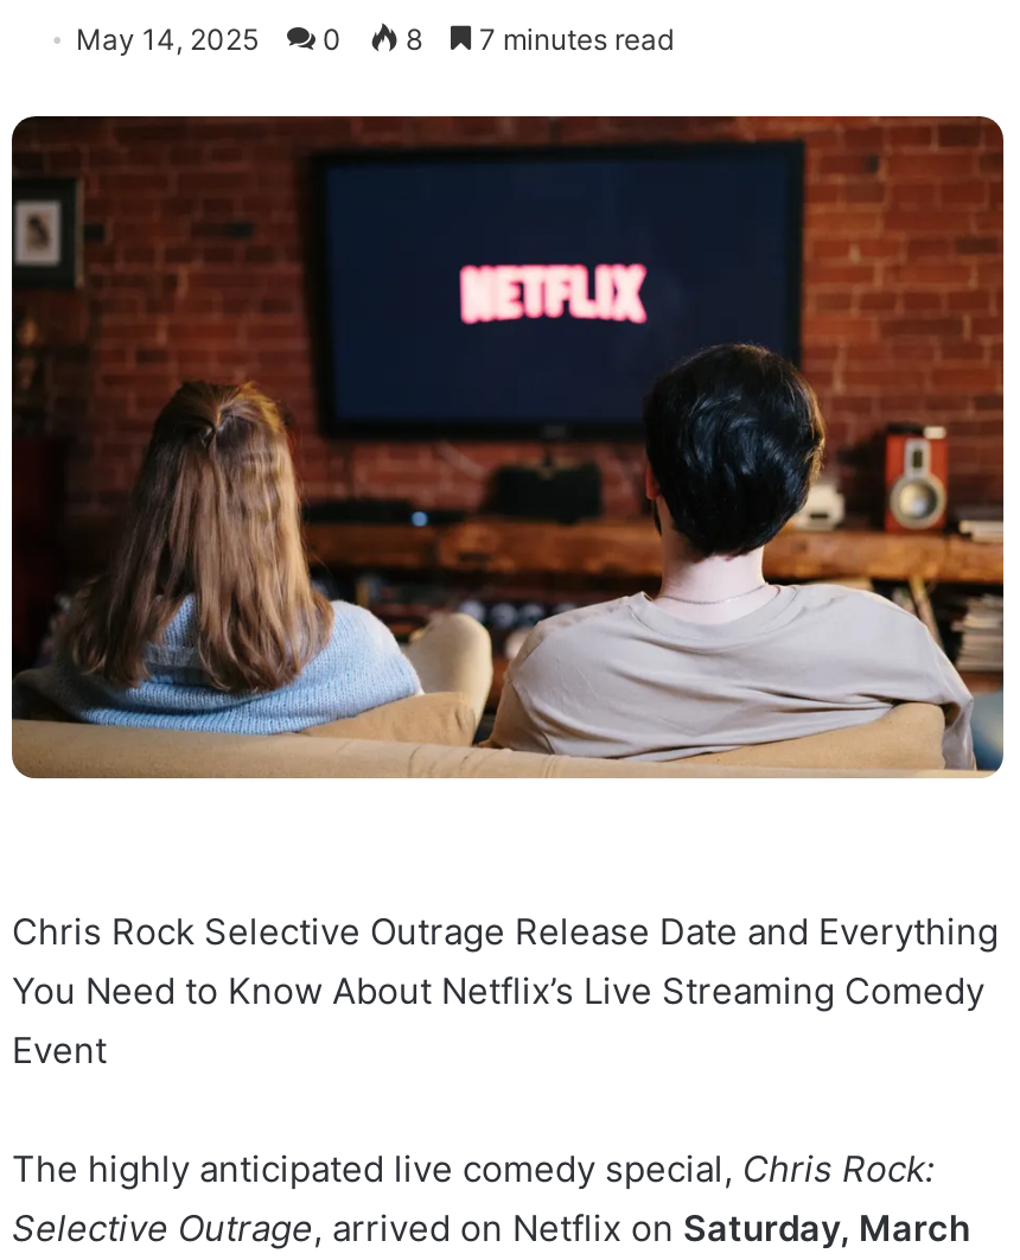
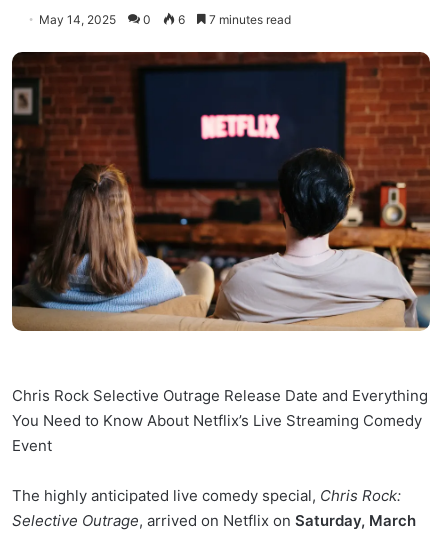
- May 14, 2025 0 8 7 minutes read
+ May 14, 2025 0 6 7 minutes read
